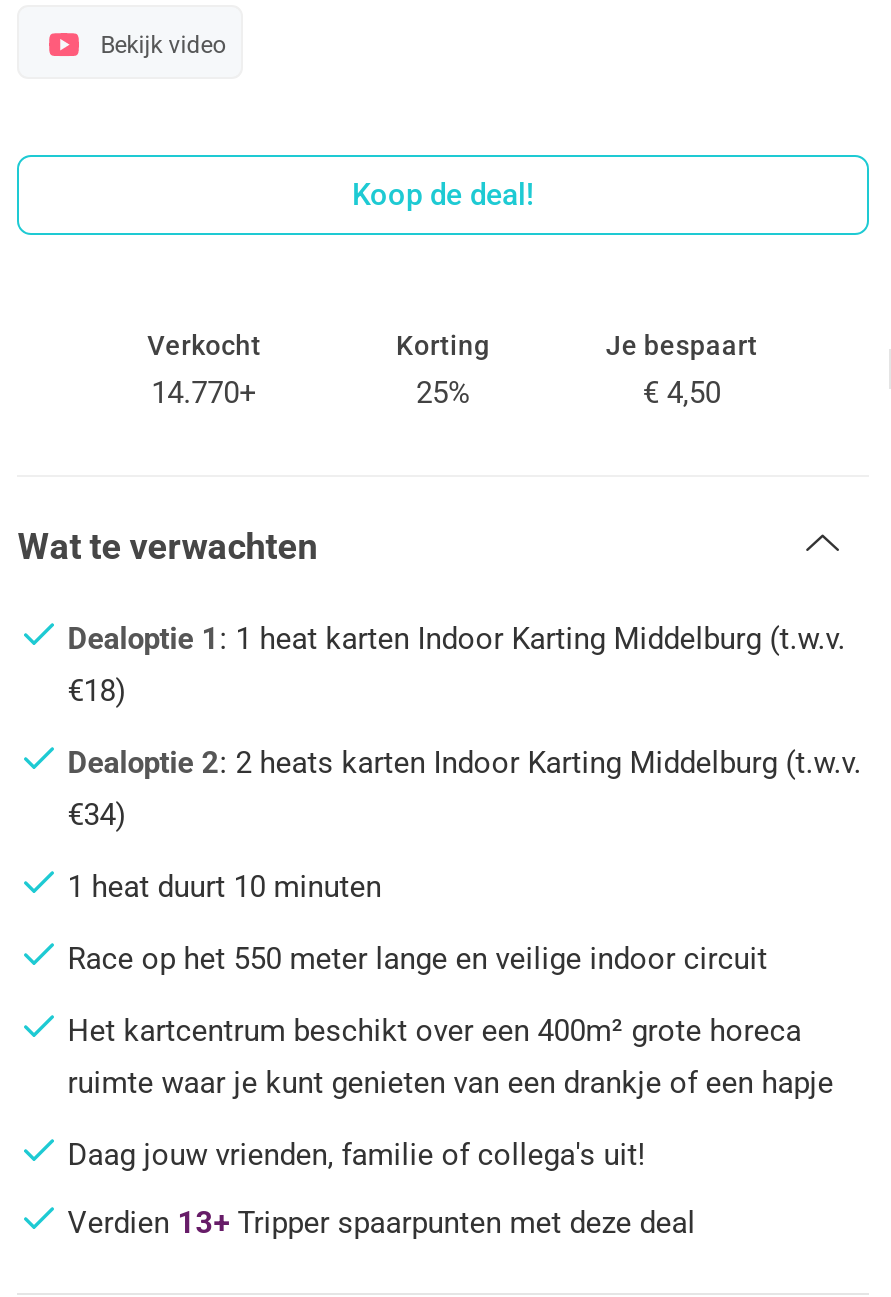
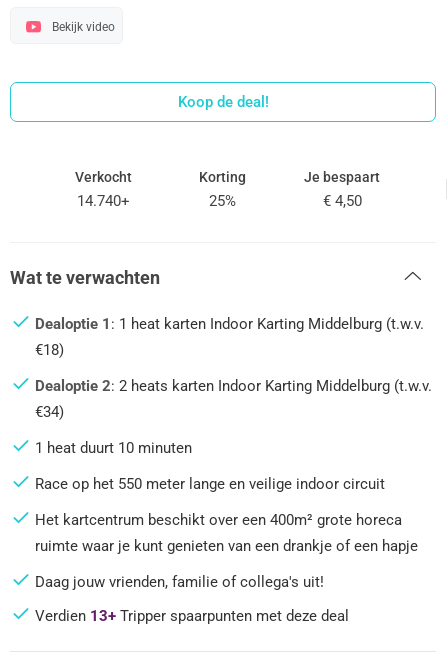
- 14.770+
+ 14.740+
